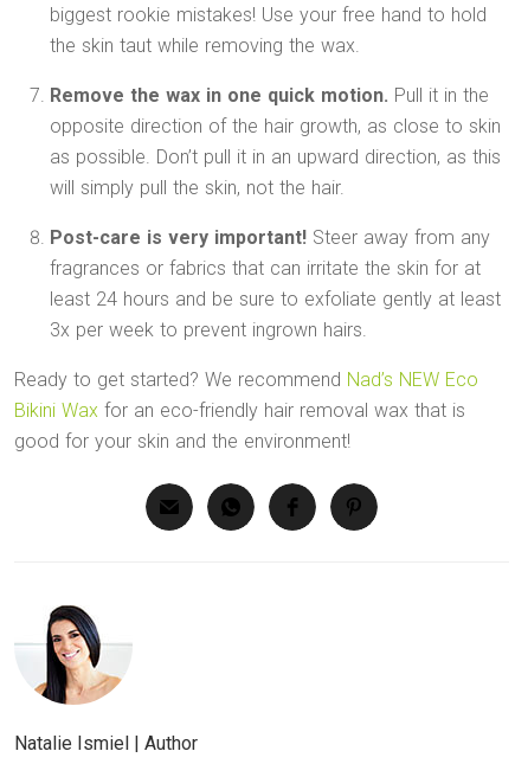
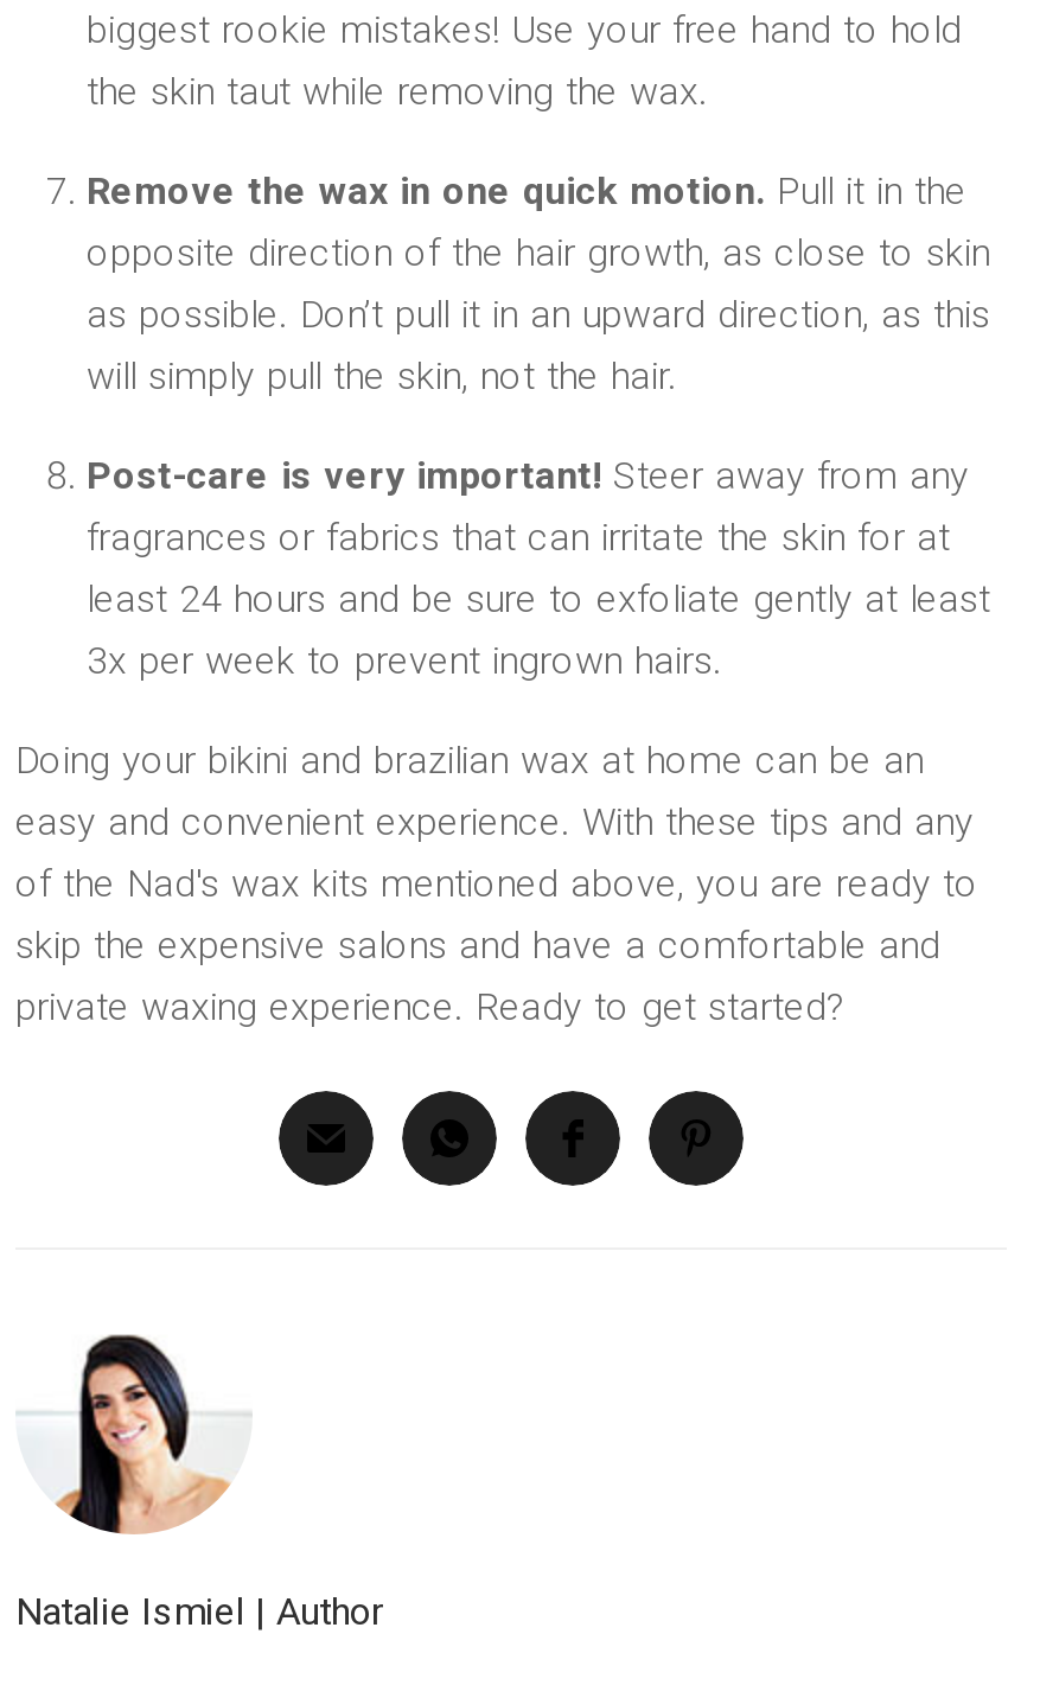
- Ready to get started? We recommend Nad’s NEW Eco
- Bikini Wax for an eco-friendly hair removal wax that is
- good for your skin and the environment!
+ Doing your bikini and brazilian wax at home can be an
+ easy and convenient experience. With these tips and any
+ of the Nad's wax kits mentioned above, you are ready to
+ skip the expensive salons and have a comfortable and
+ private waxing experience. Ready to get started?
